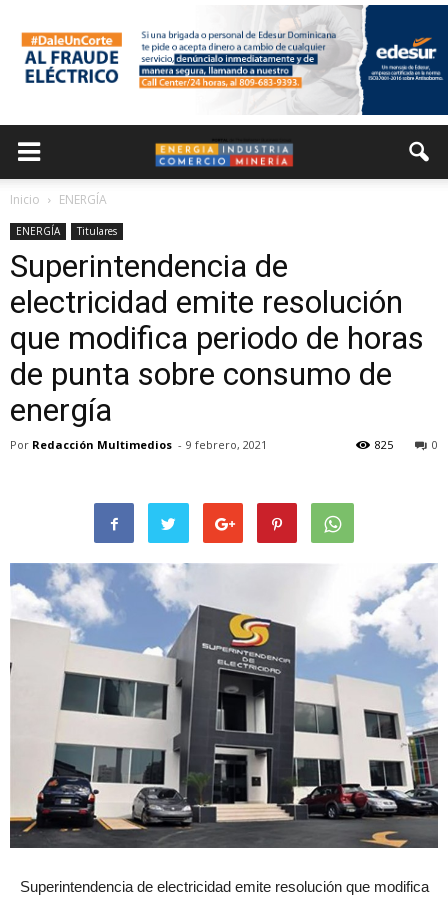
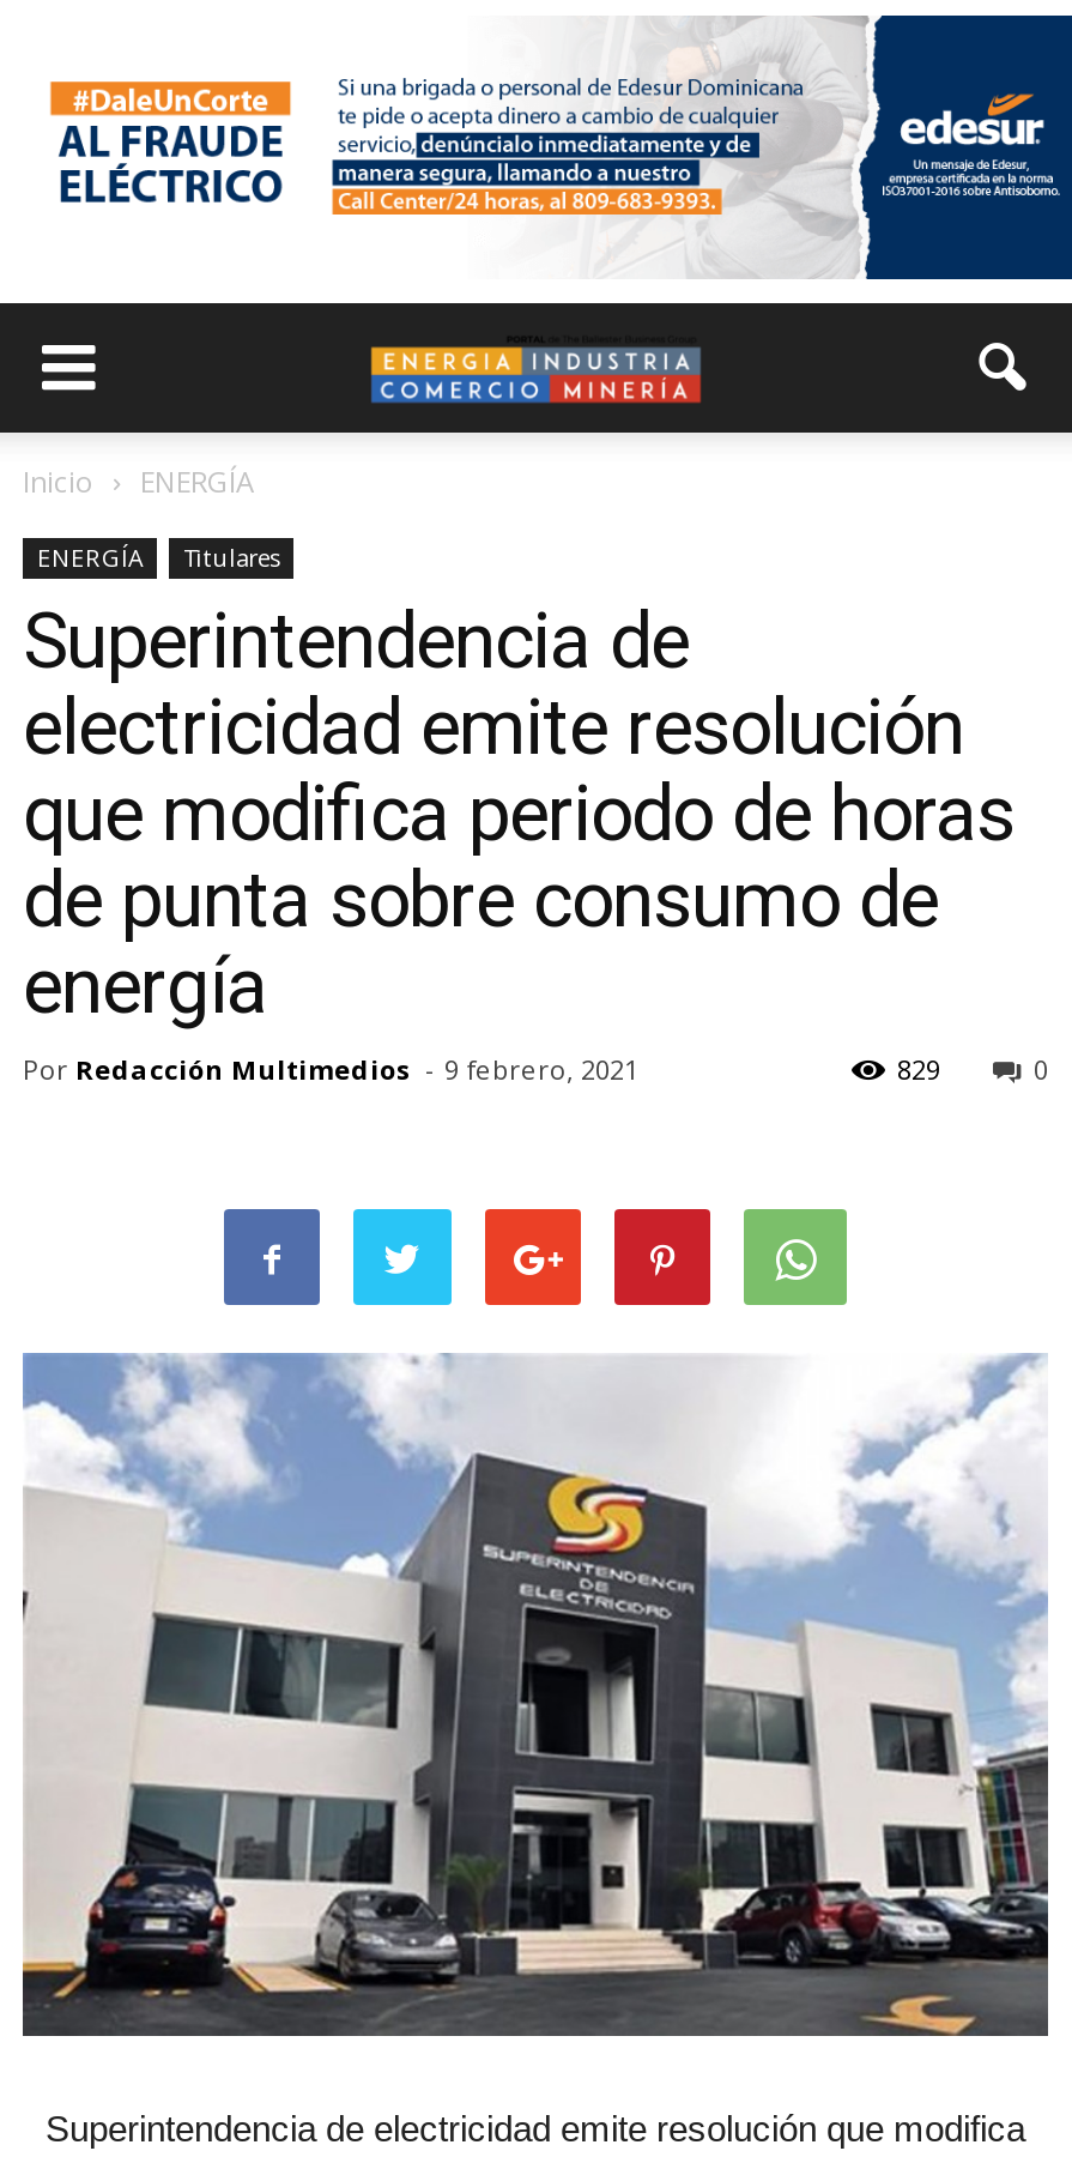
- 825
+ 829
